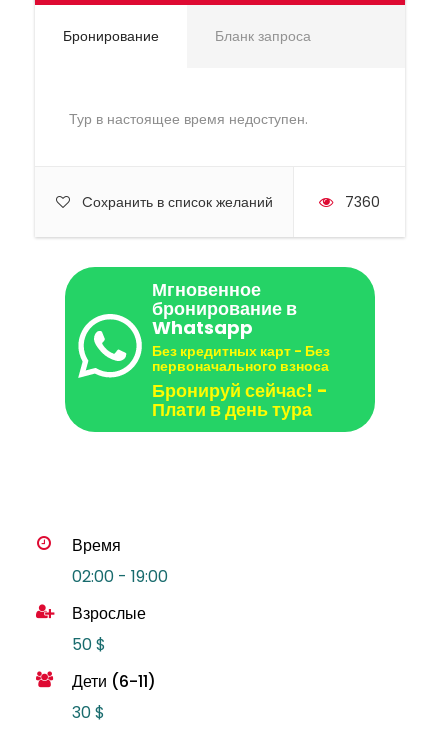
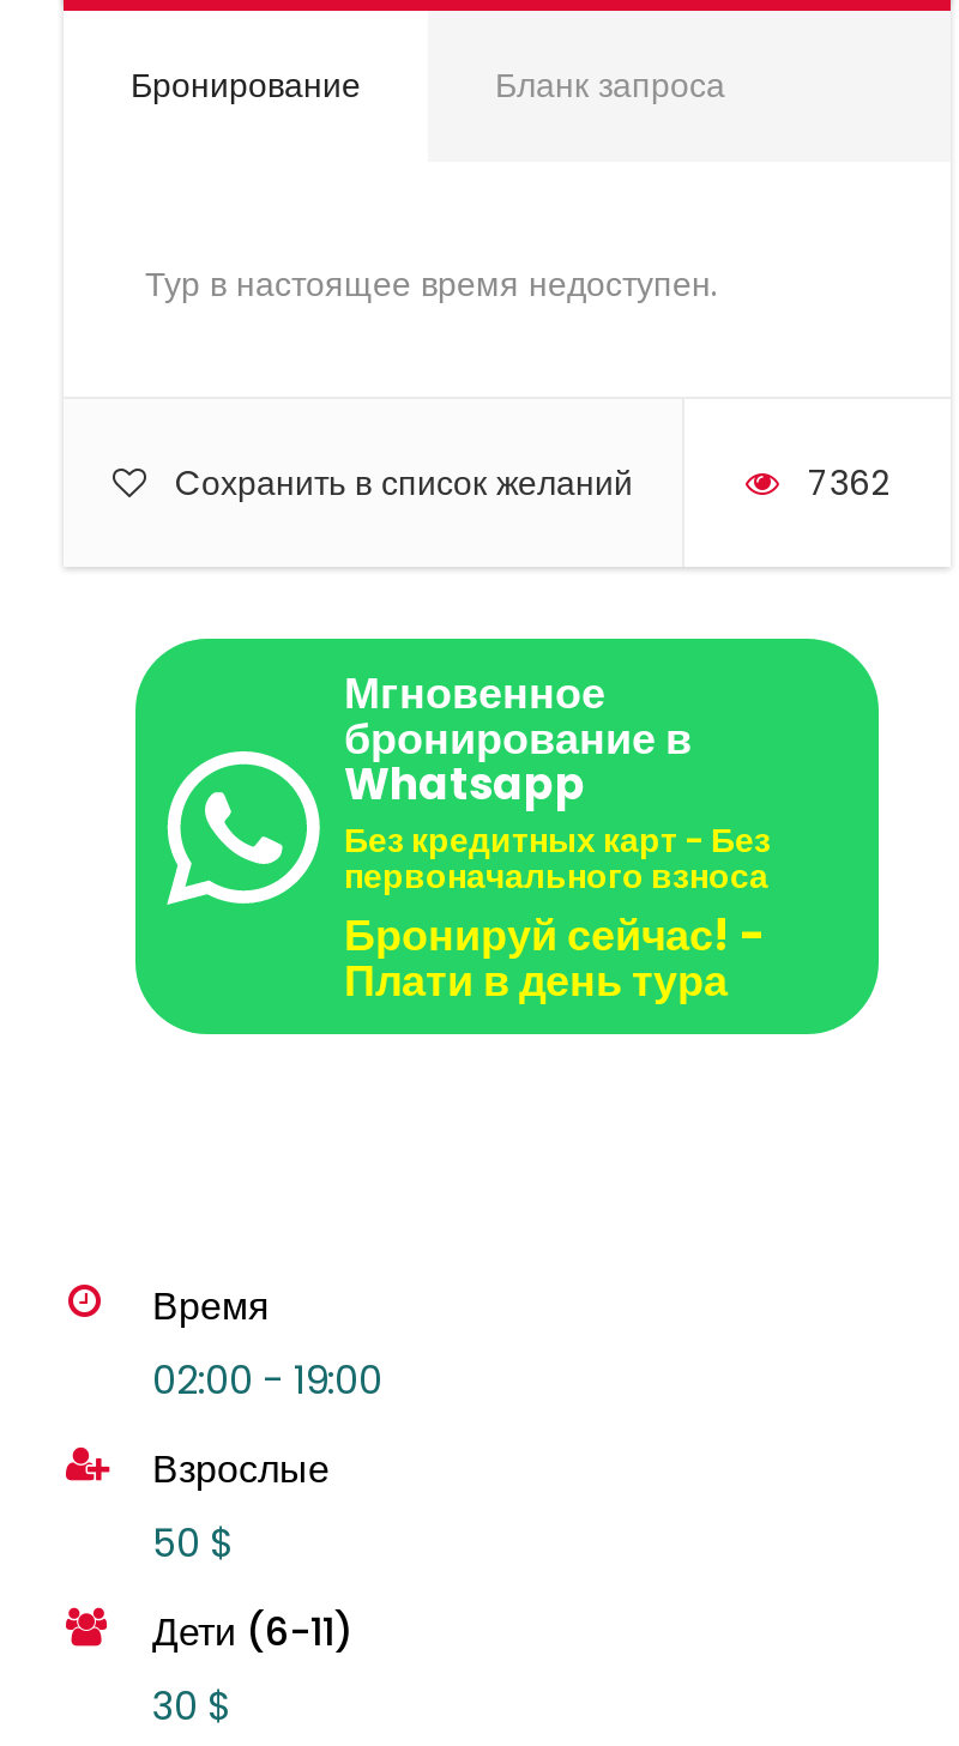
- 7360
+ 7362
